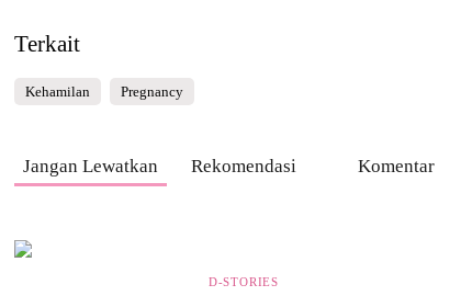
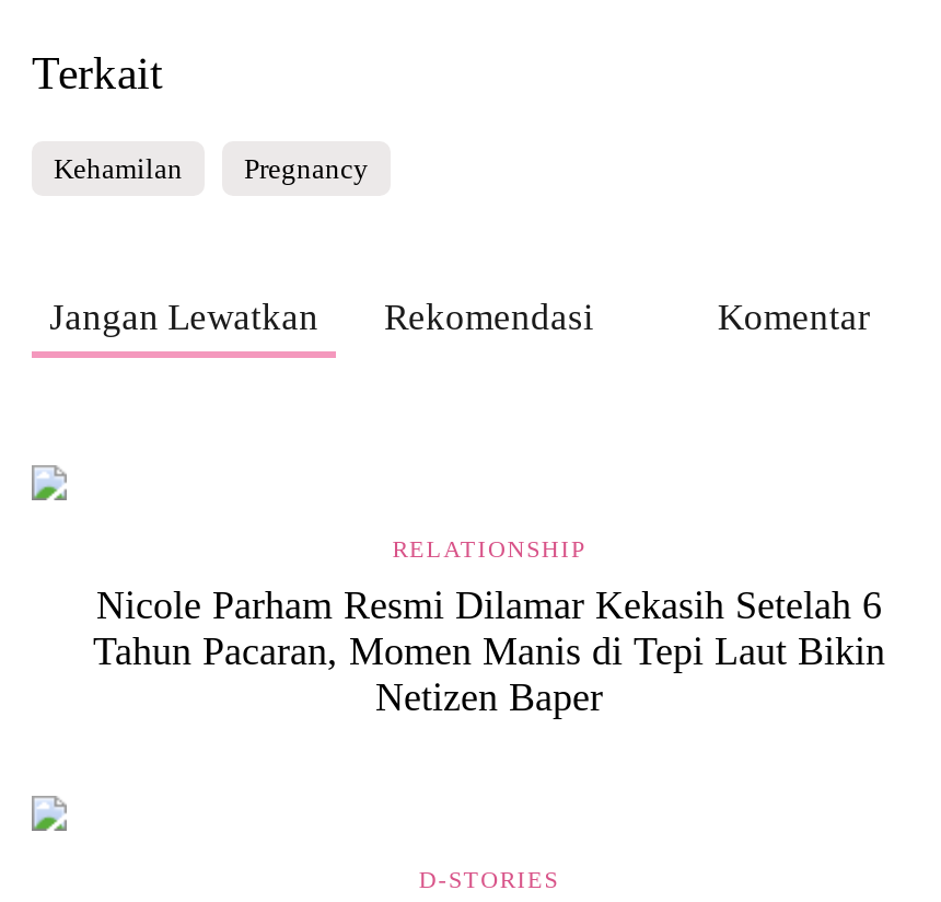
+ RELATIONSHIP
+ Nicole Parham Resmi Dilamar Kekasih Setelah 6
+ Tahun Pacaran, Momen Manis di Tepi Laut Bikin
+ Netizen Baper
